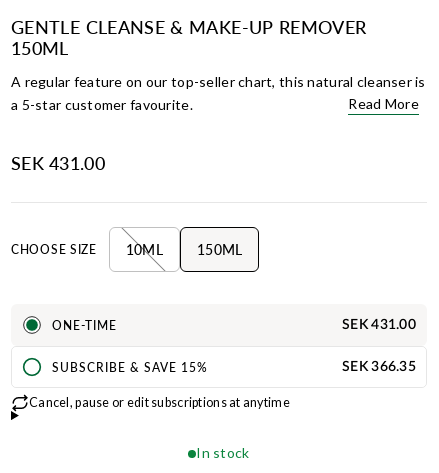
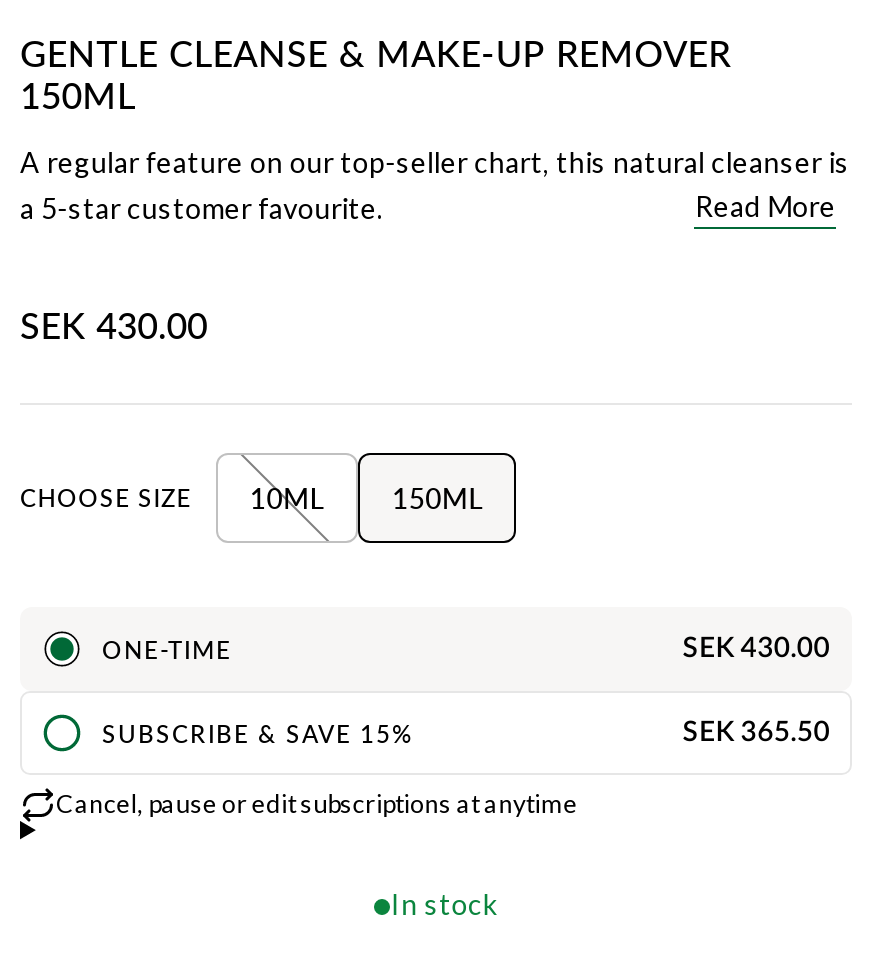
- SEK 431.00
+ SEK 430.00

- SEK 431.00
+ SEK 430.00

- SEK 366.35
+ SEK 365.50
